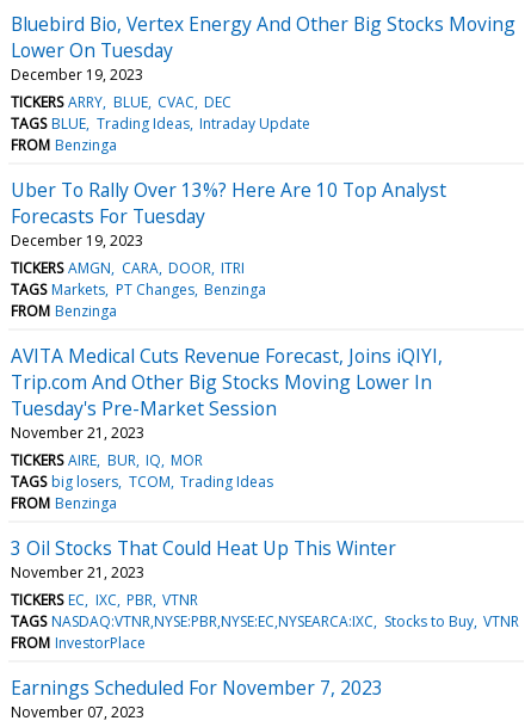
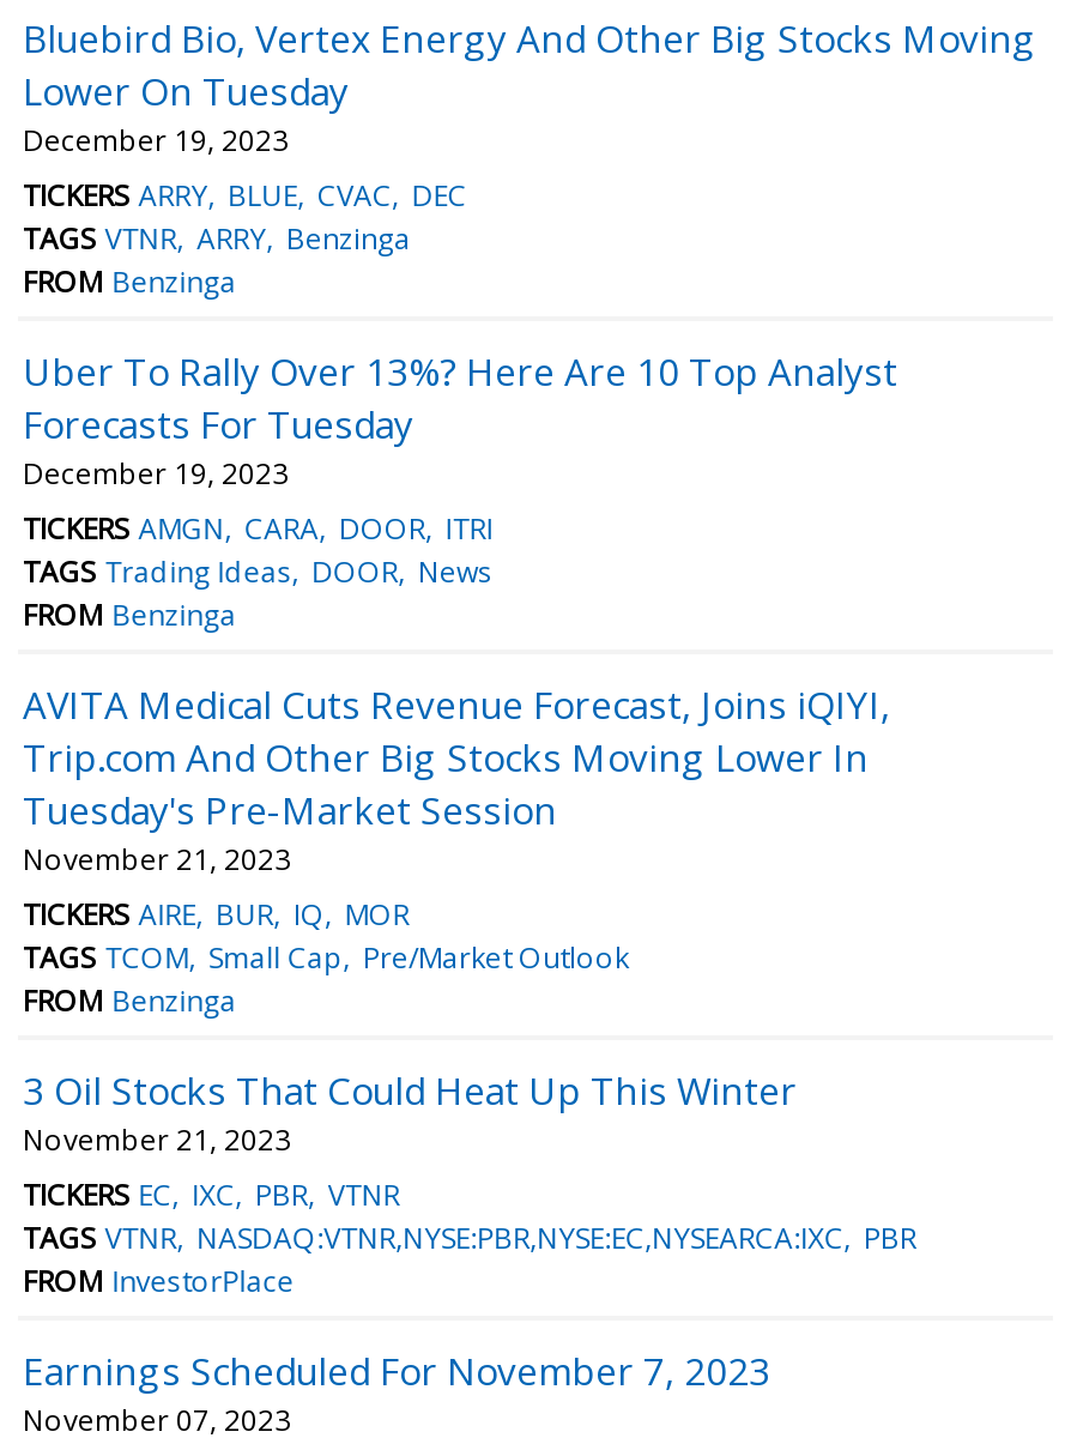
- TAGS BLUE Trading Ideas Intraday Update
+ TAGS VTNR ARRY Benzinga

- TAGS Markets PT Changes Benzinga
+ TAGS Trading Ideas DOOR News

- TAGS big losers TCOM Trading Ideas
+ TAGS TCOM Small Cap Pre/Market Outlook

- TAGS NASDAQ:VTNR,NYSE:PBR,NYSE:EC,NYSEARCA:IXC Stocks to Buy VTNR
+ TAGS VTNR NASDAQ:VTNR,NYSE:PBR,NYSE:EC,NYSEARCA:IXC PBR
